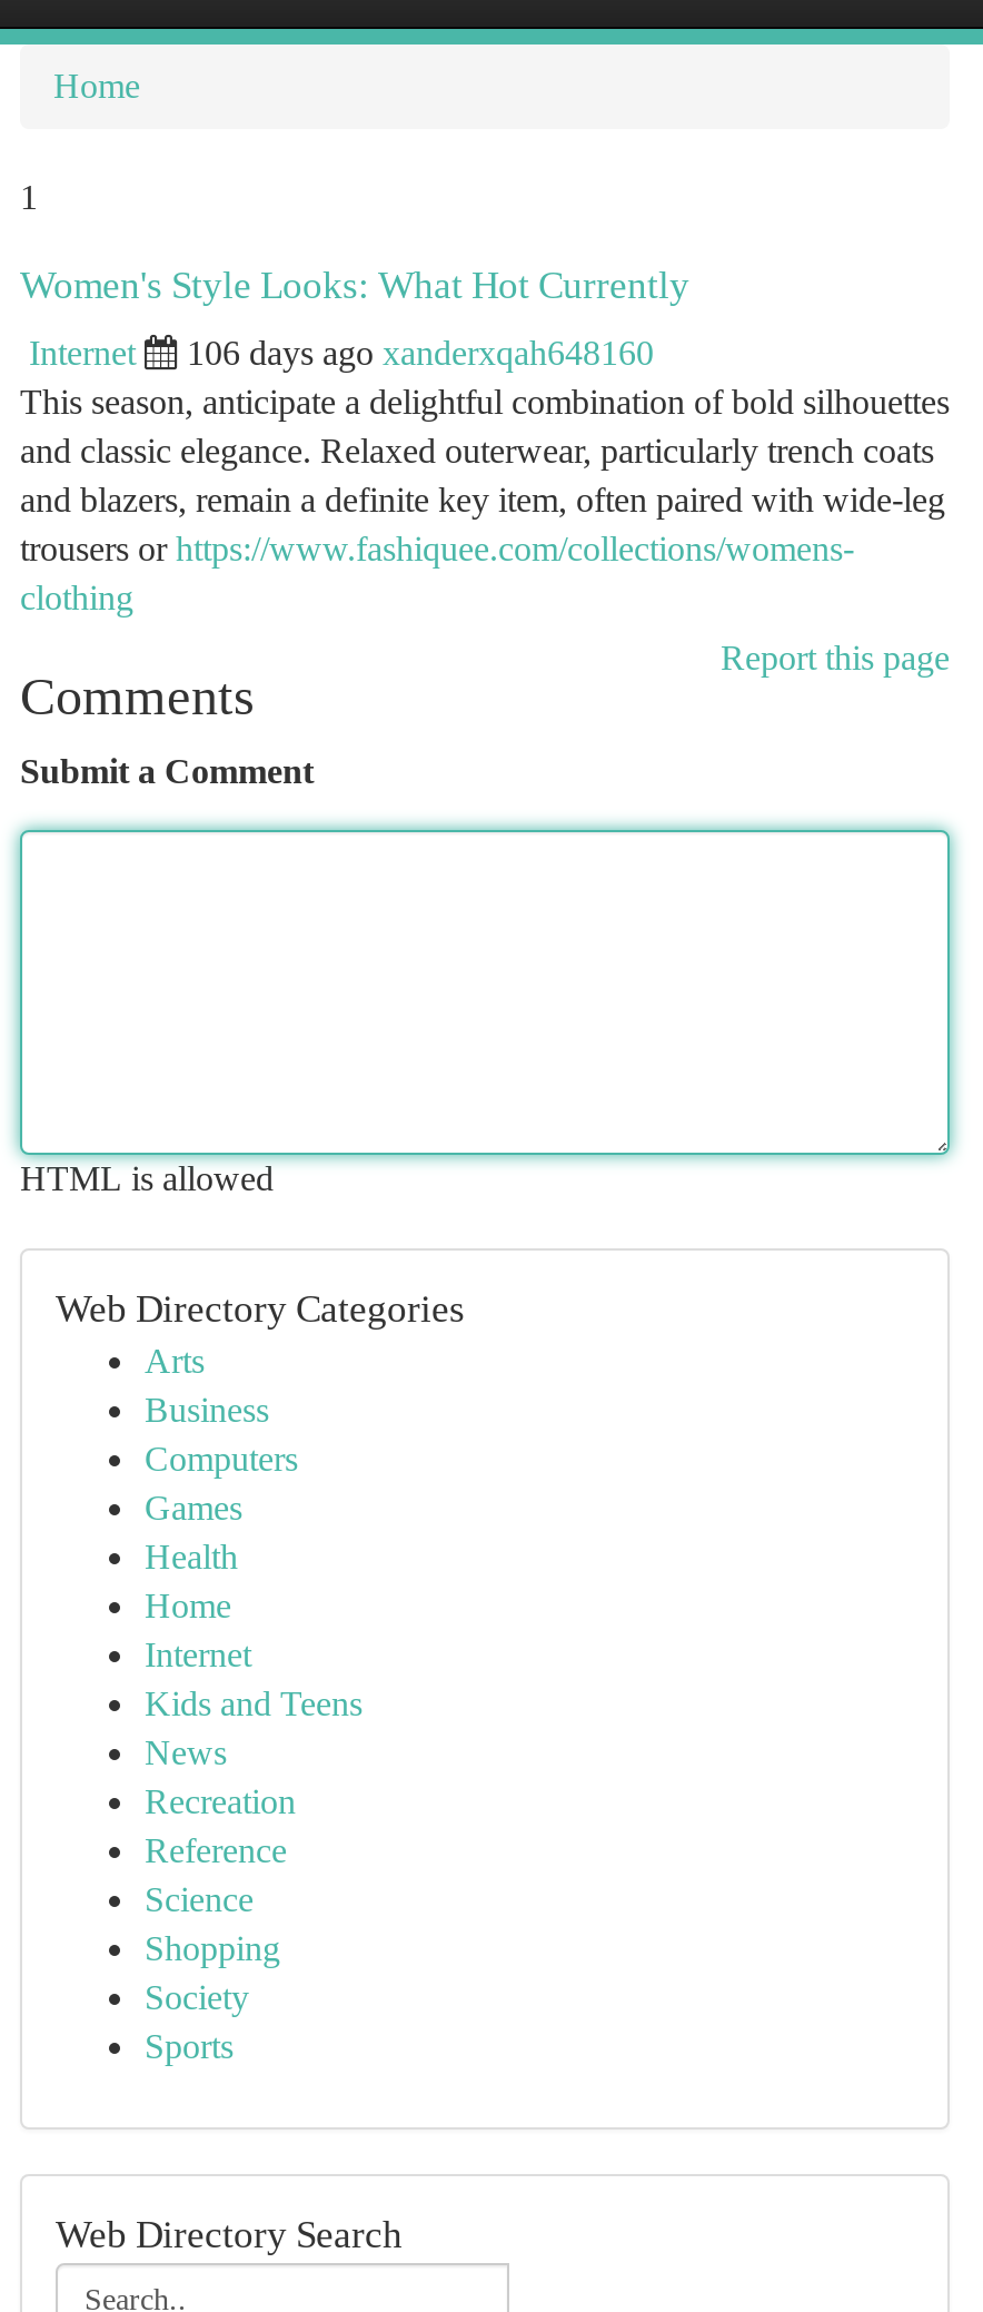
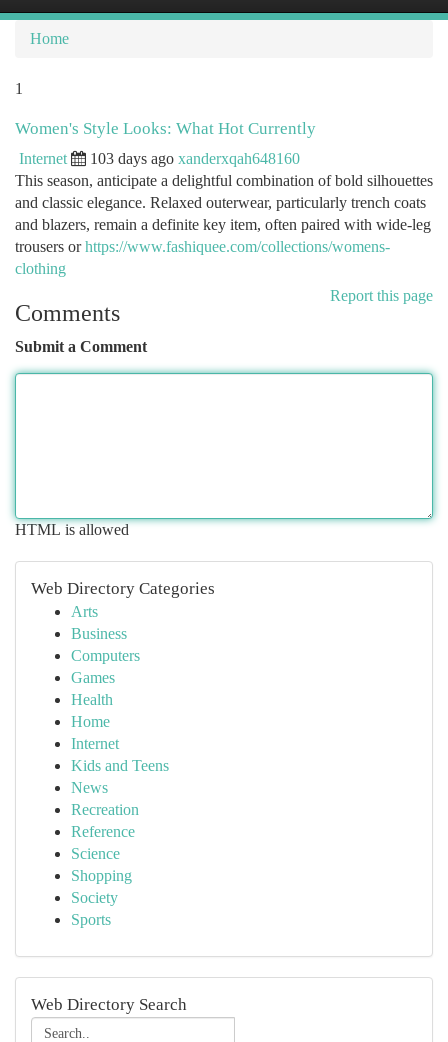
- 106 days ago xanderxqah648160
+ 103 days ago xanderxqah648160
